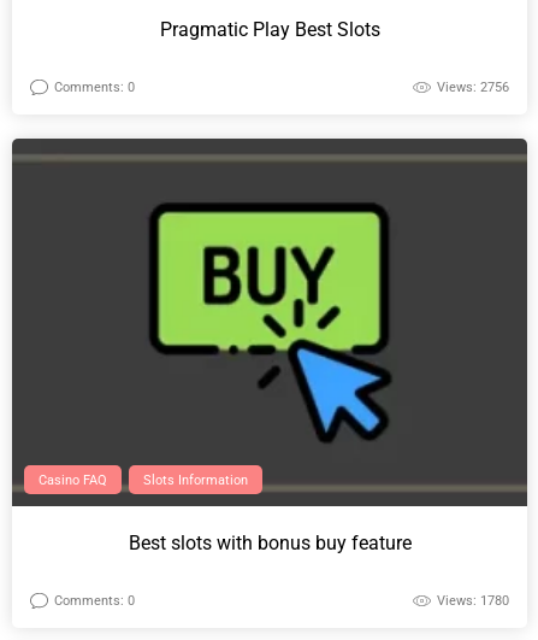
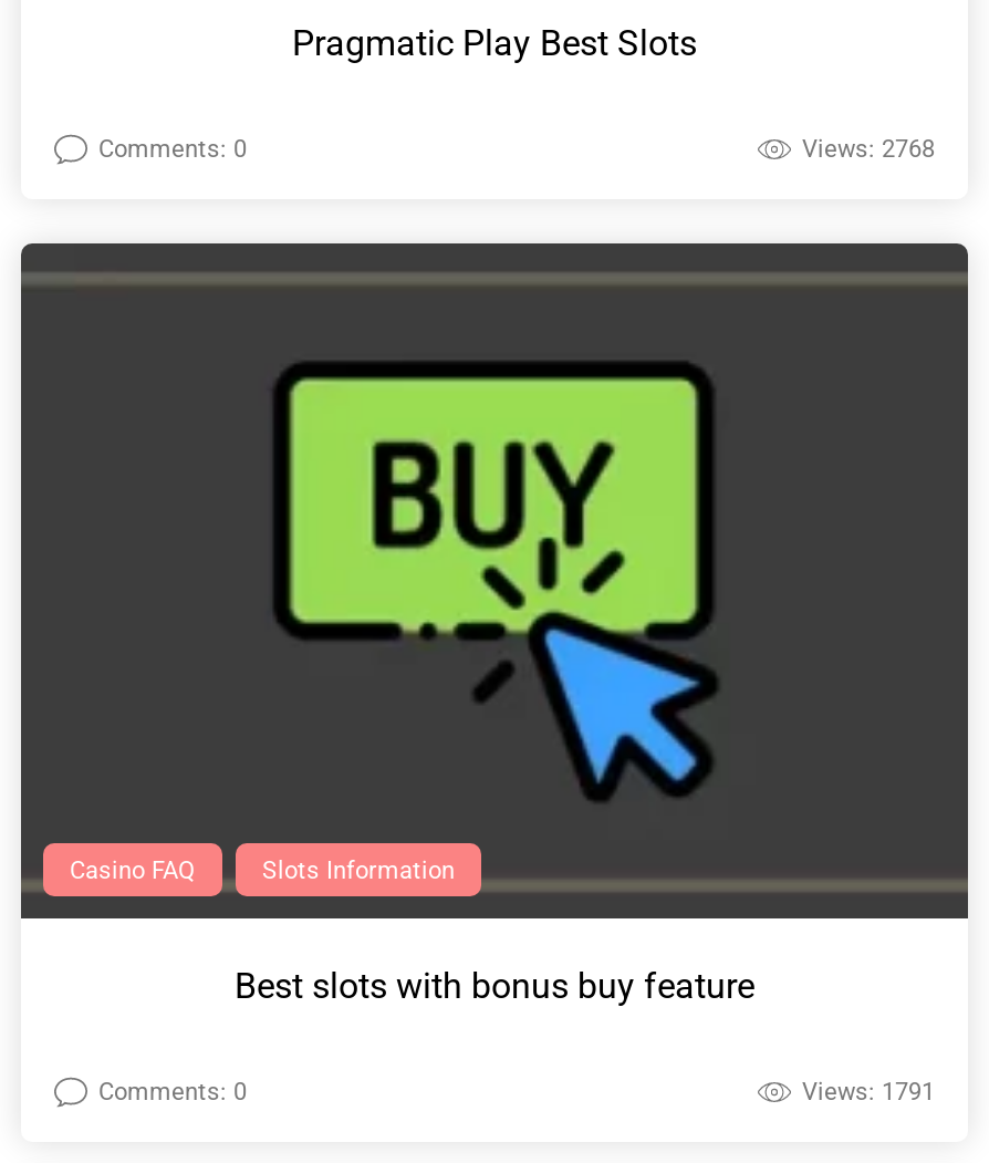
- Views: 2756
+ Views: 2768

- Views: 1780
+ Views: 1791
